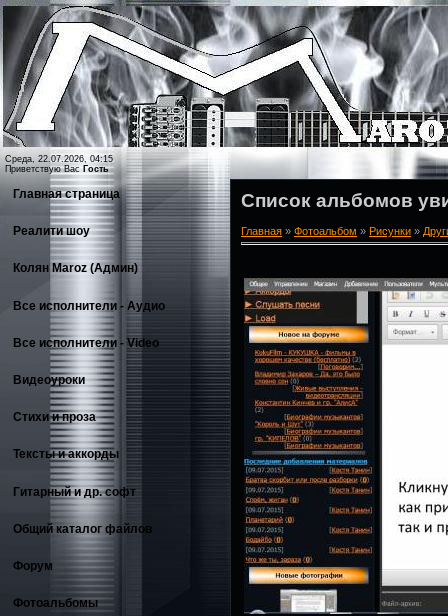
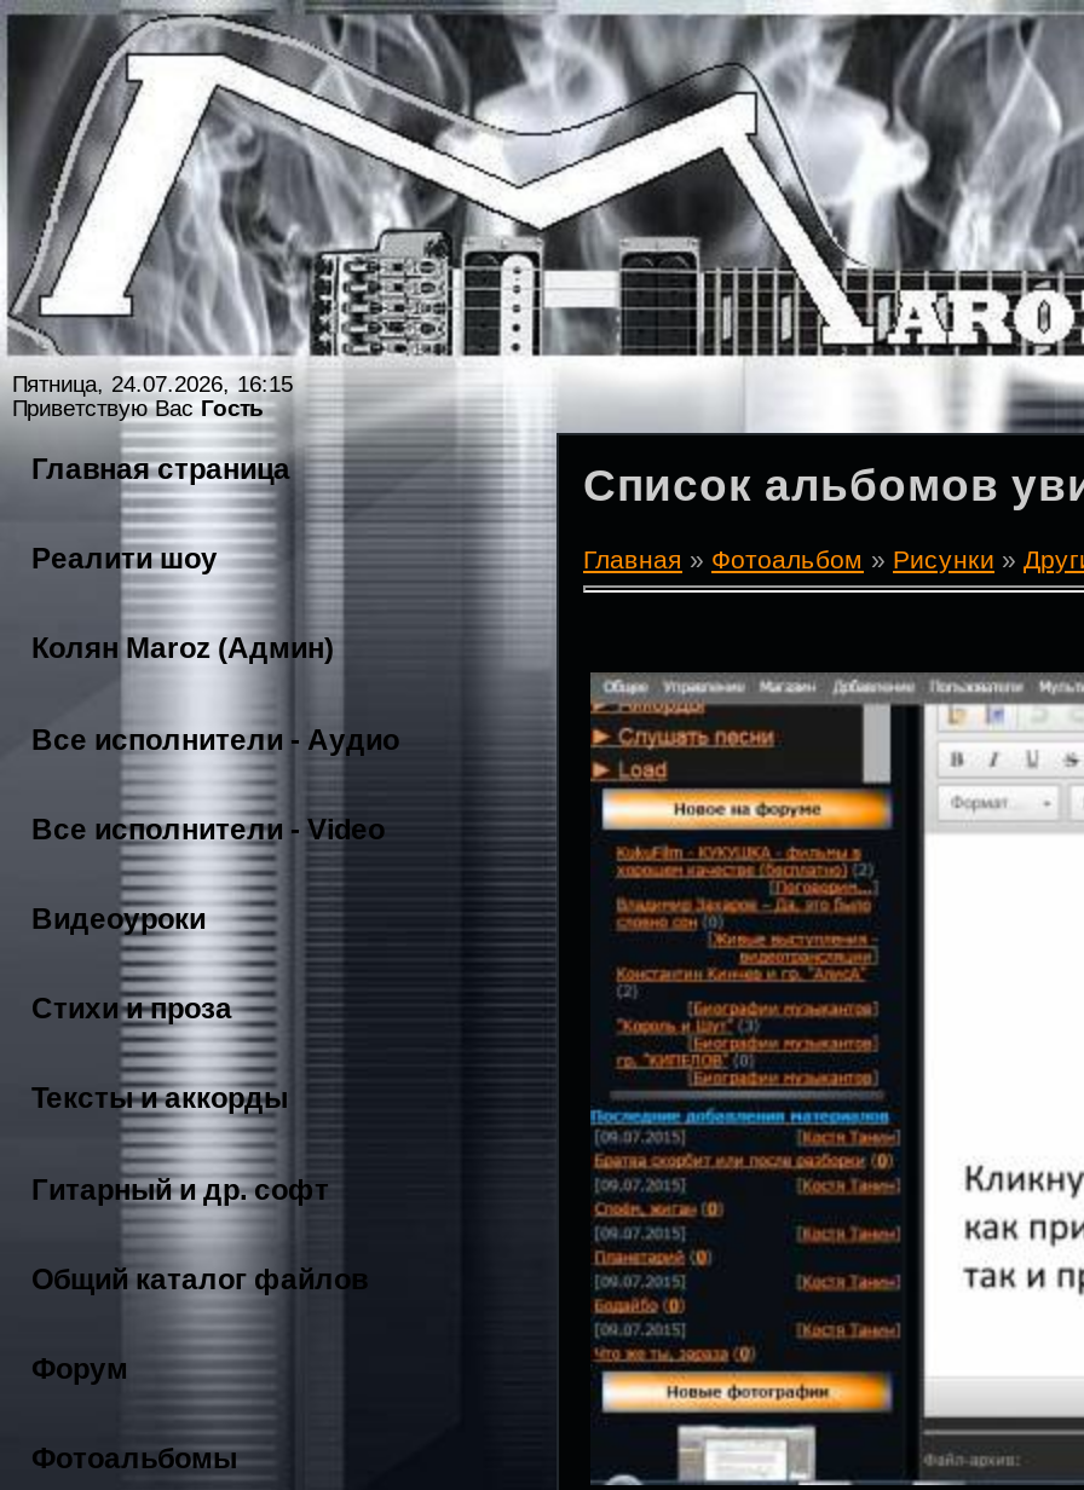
- Среда, 22.07.2026, 04:15
+ Пятница, 24.07.2026, 16:15
